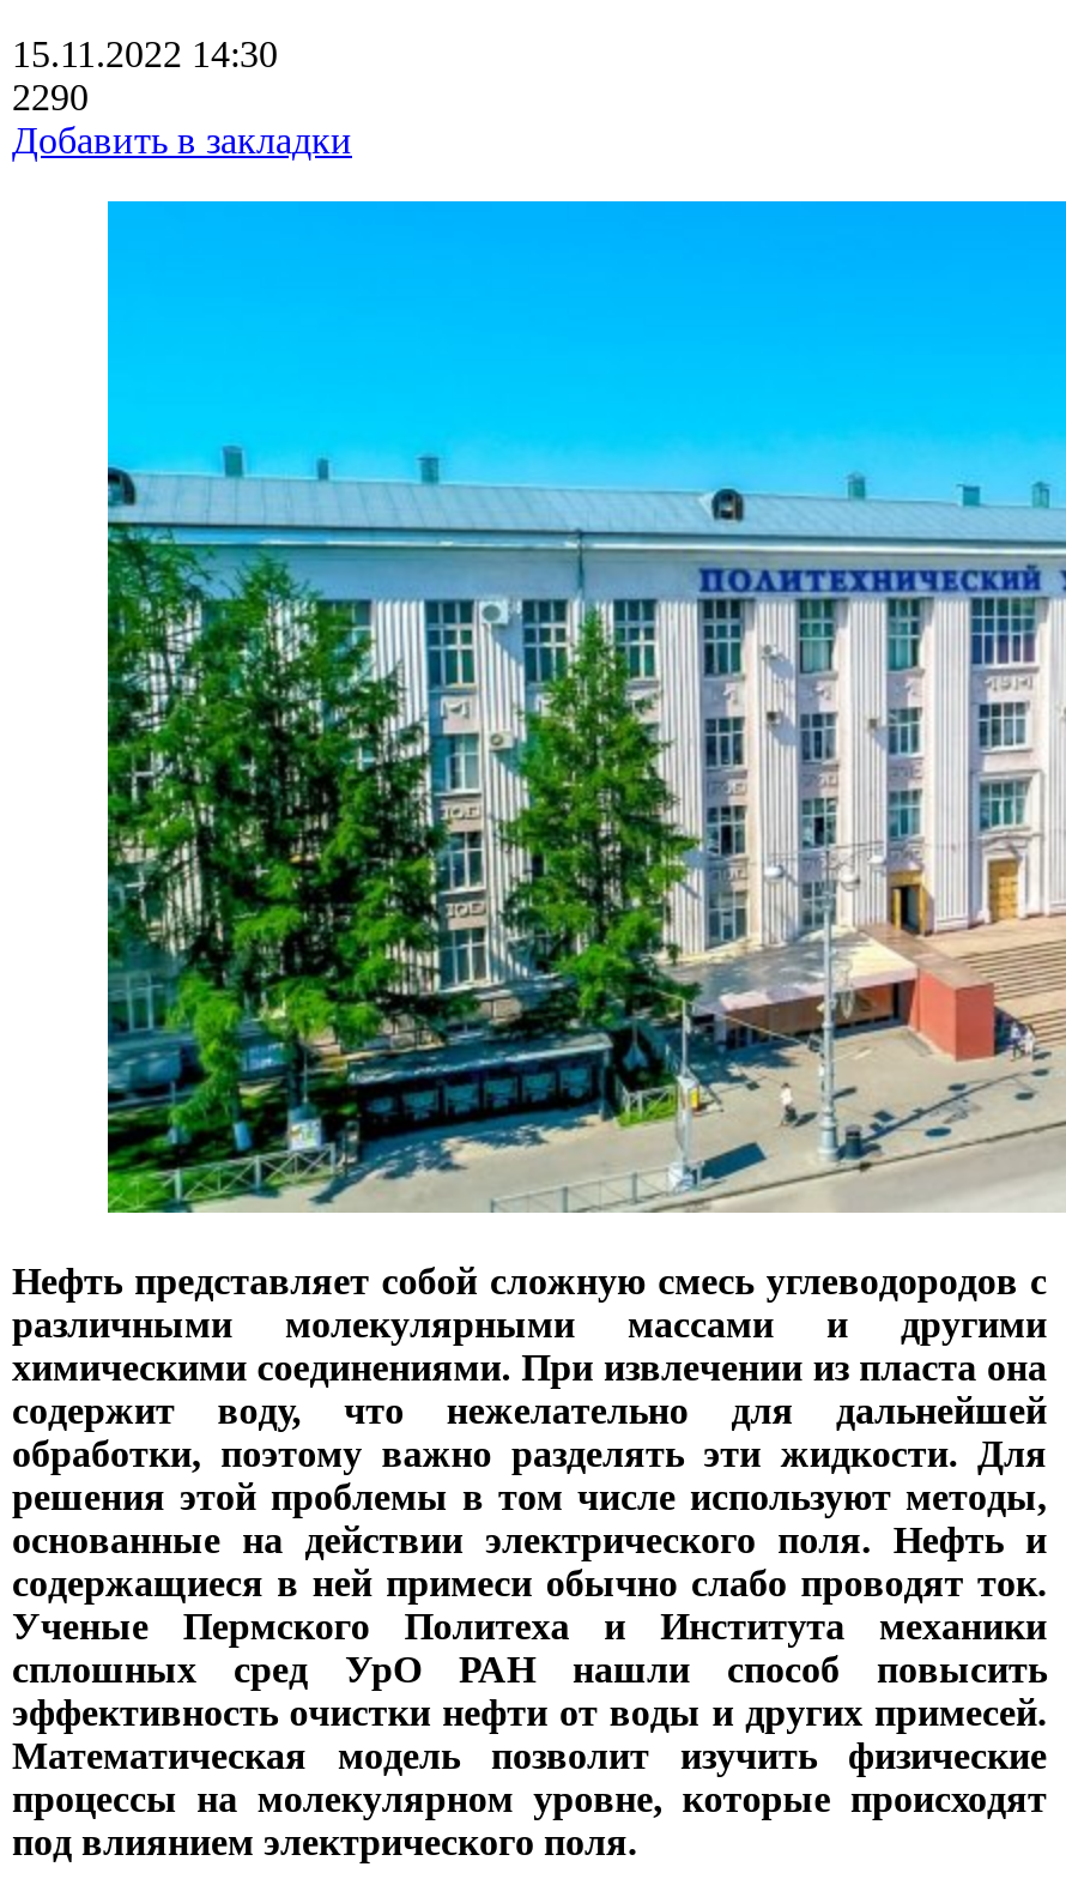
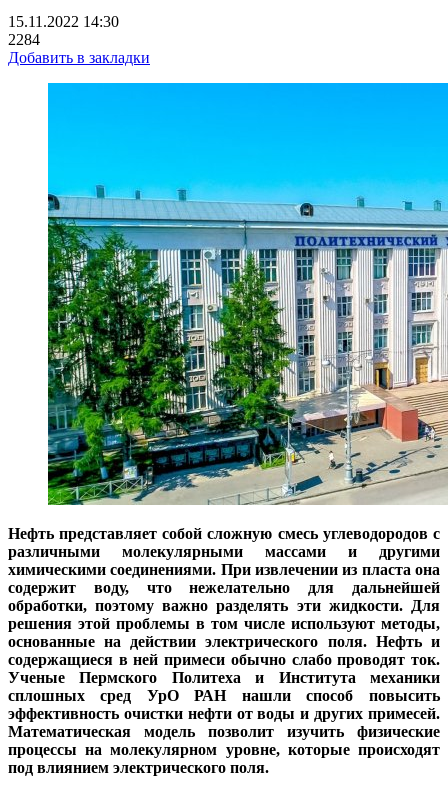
- 2290
+ 2284
